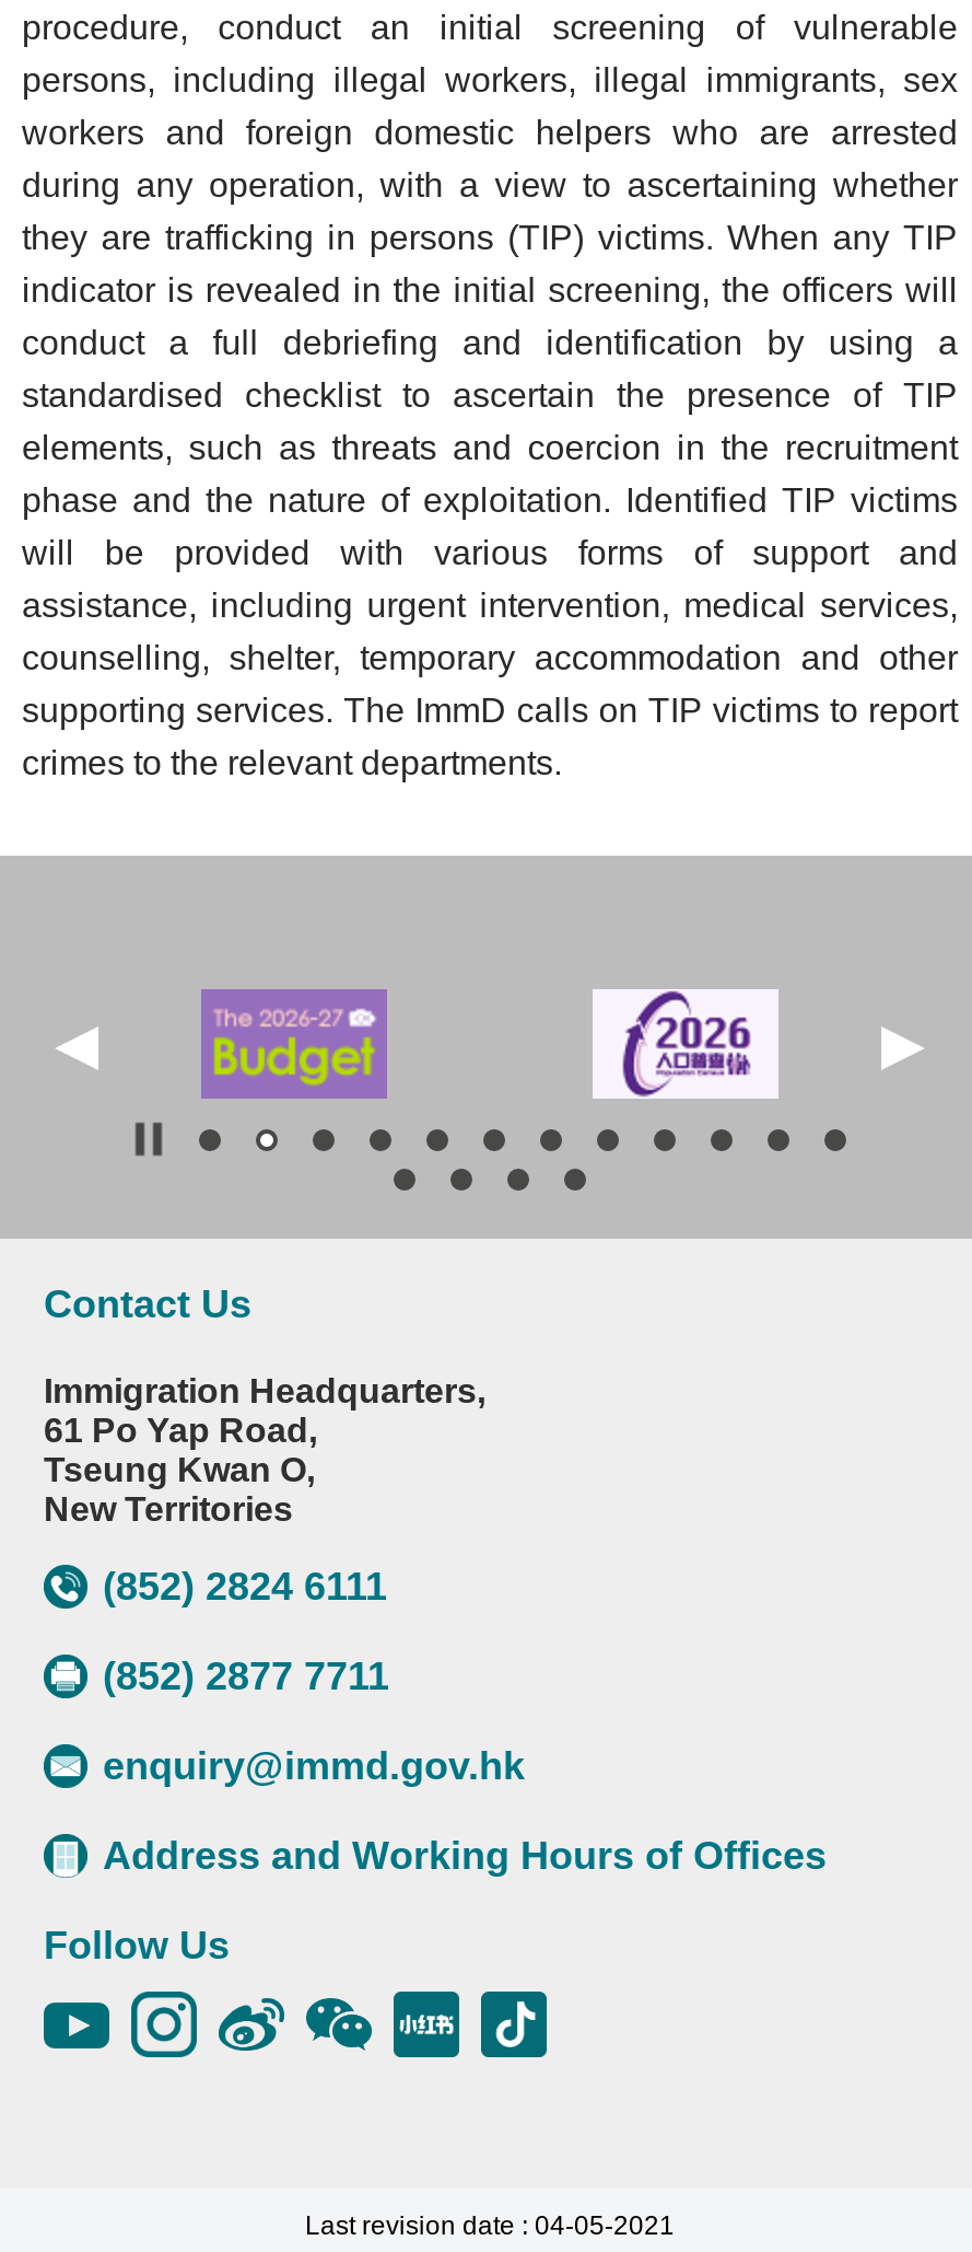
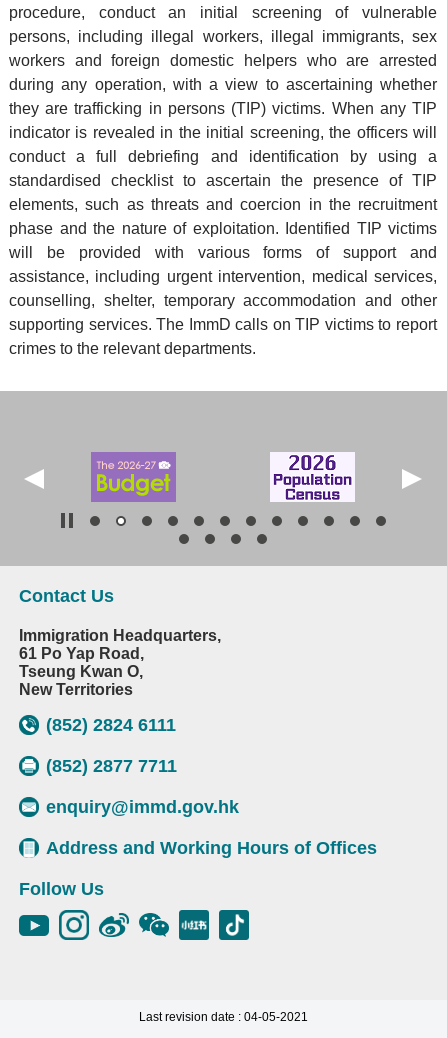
- [image]
+ [image]
